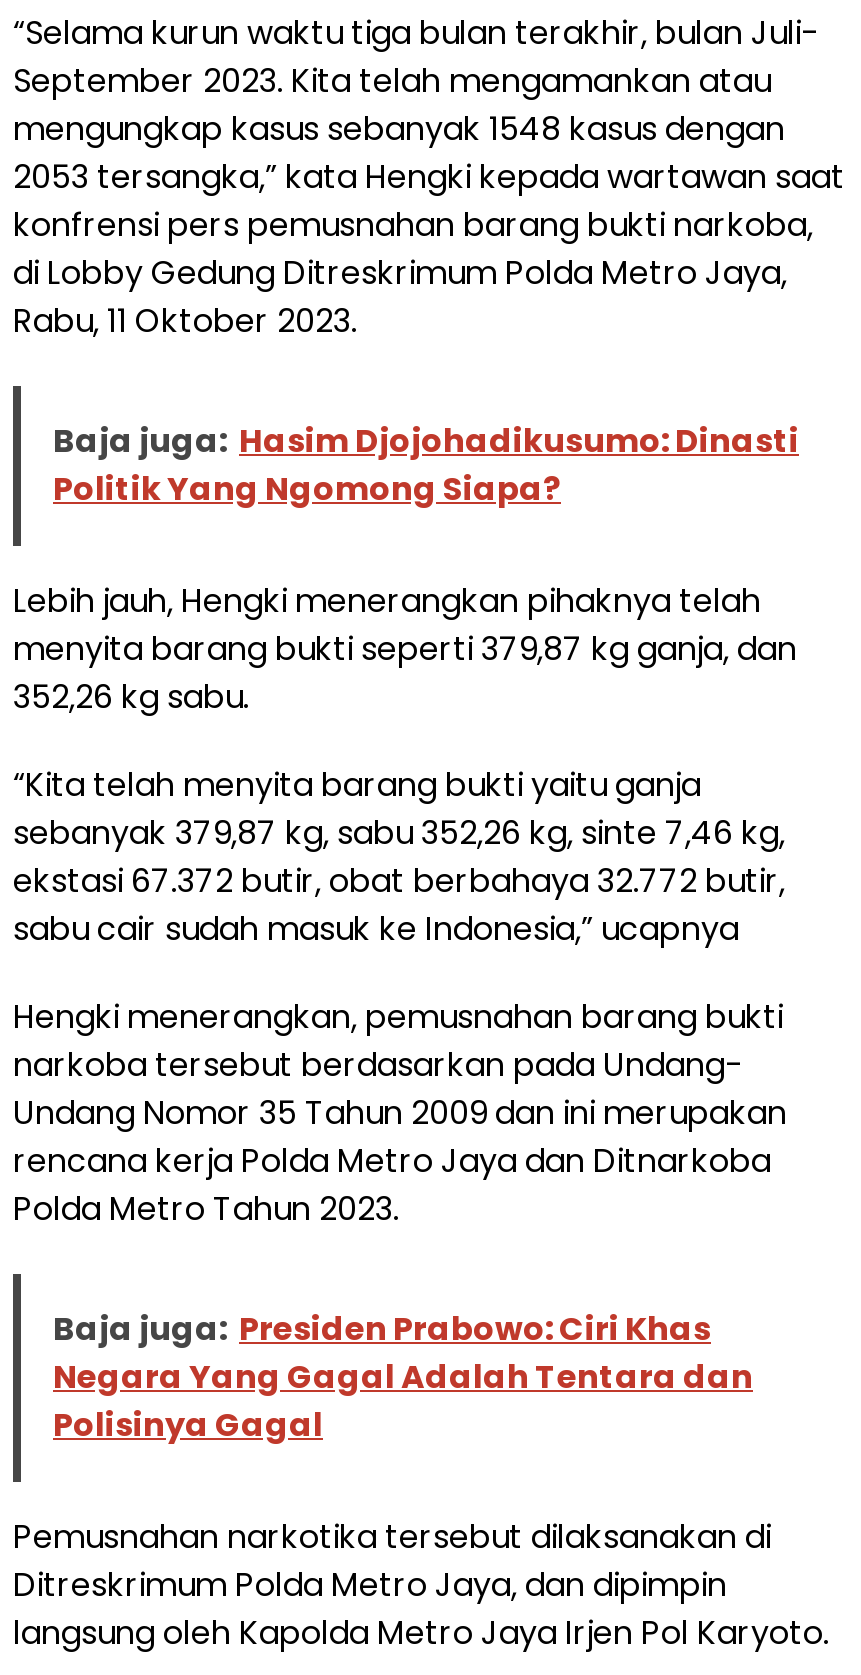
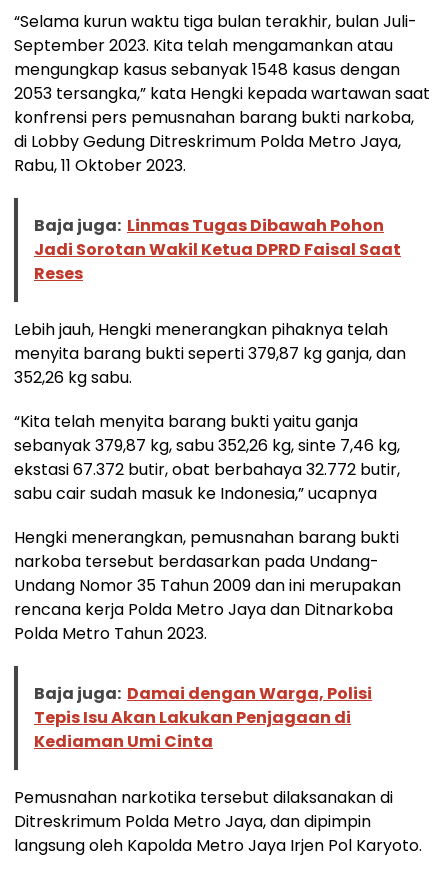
- Baja juga: Hasim Djojohadikusumo: Dinasti
- Politik Yang Ngomong Siapa?
+ Baja juga: Linmas Tugas Dibawah Pohon
+ Jadi Sorotan Wakil Ketua DPRD Faisal Saat
+ Reses

- Baja juga: Presiden Prabowo: Ciri Khas
- Negara Yang Gagal Adalah Tentara dan
- Polisinya Gagal
+ Baja juga: Damai dengan Warga, Polisi
+ Tepis Isu Akan Lakukan Penjagaan di
+ Kediaman Umi Cinta
